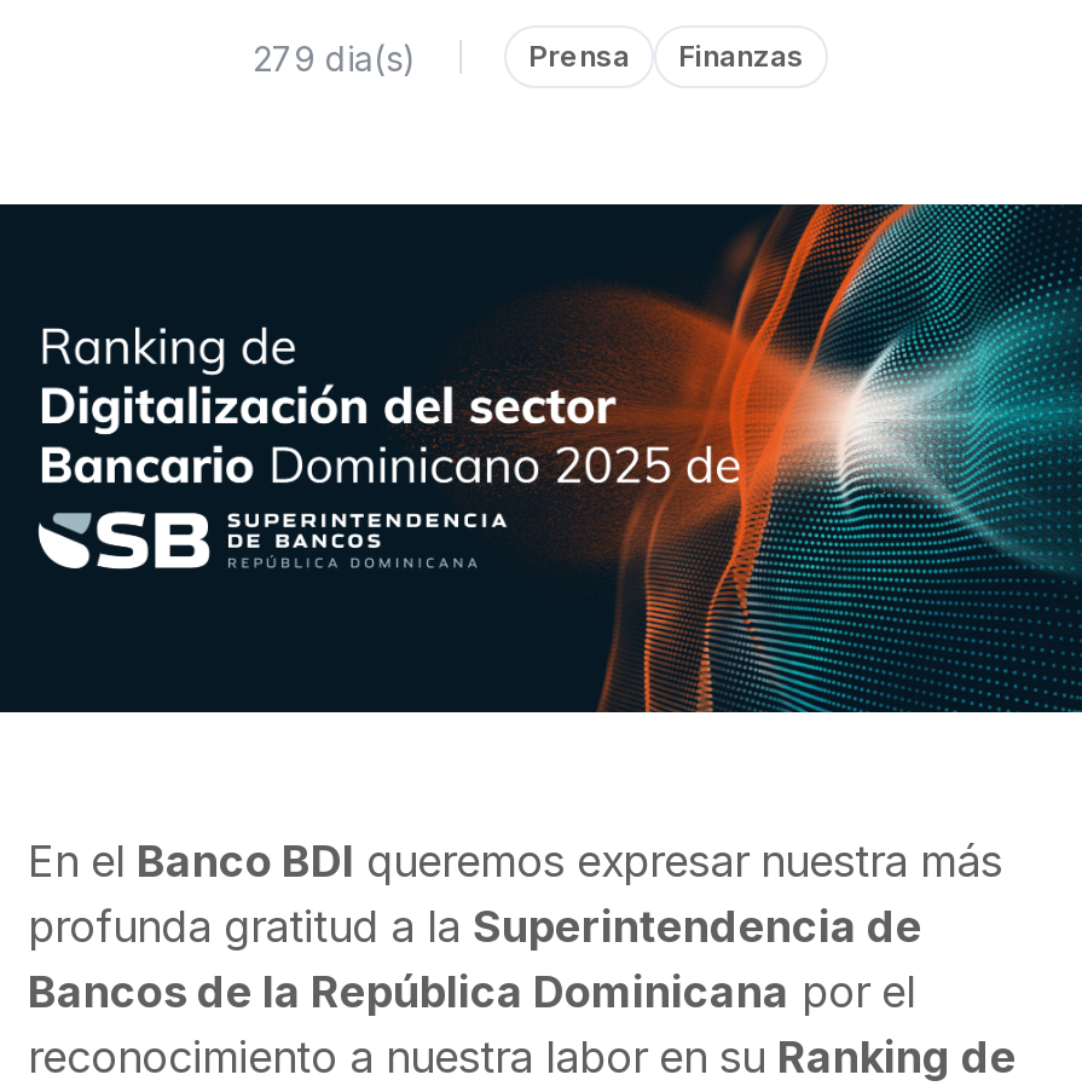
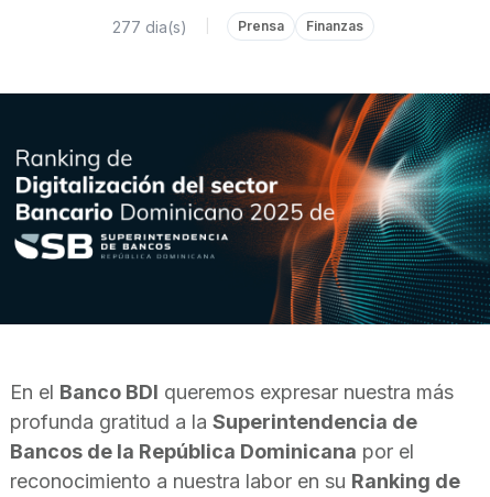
- 279 dia(s)
+ 277 dia(s)
